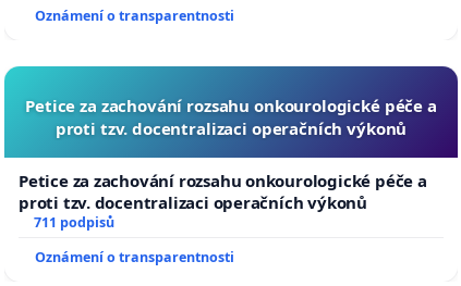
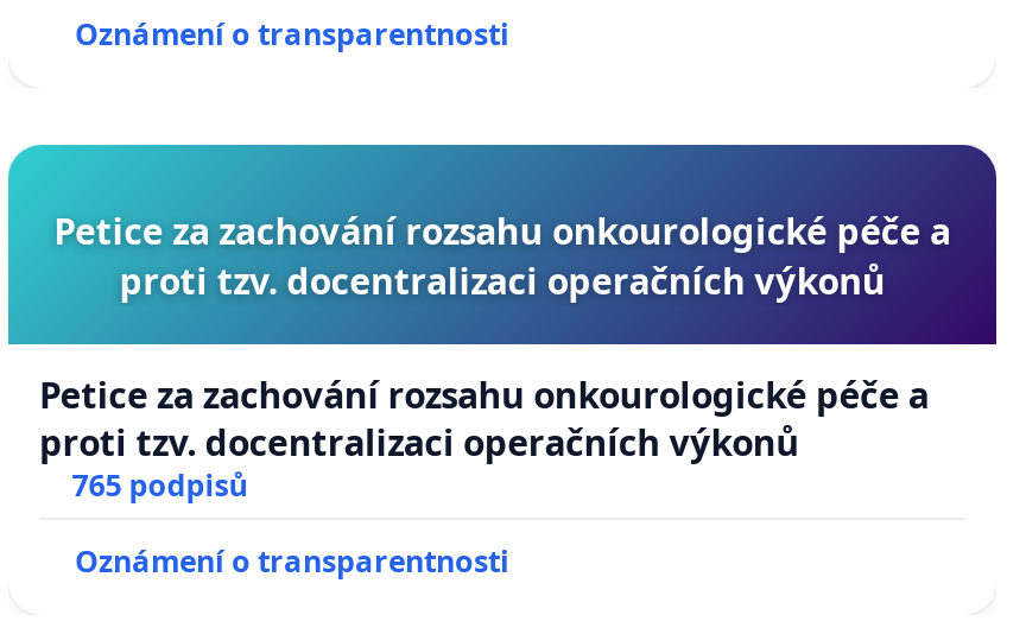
- 711 podpisů
+ 765 podpisů
